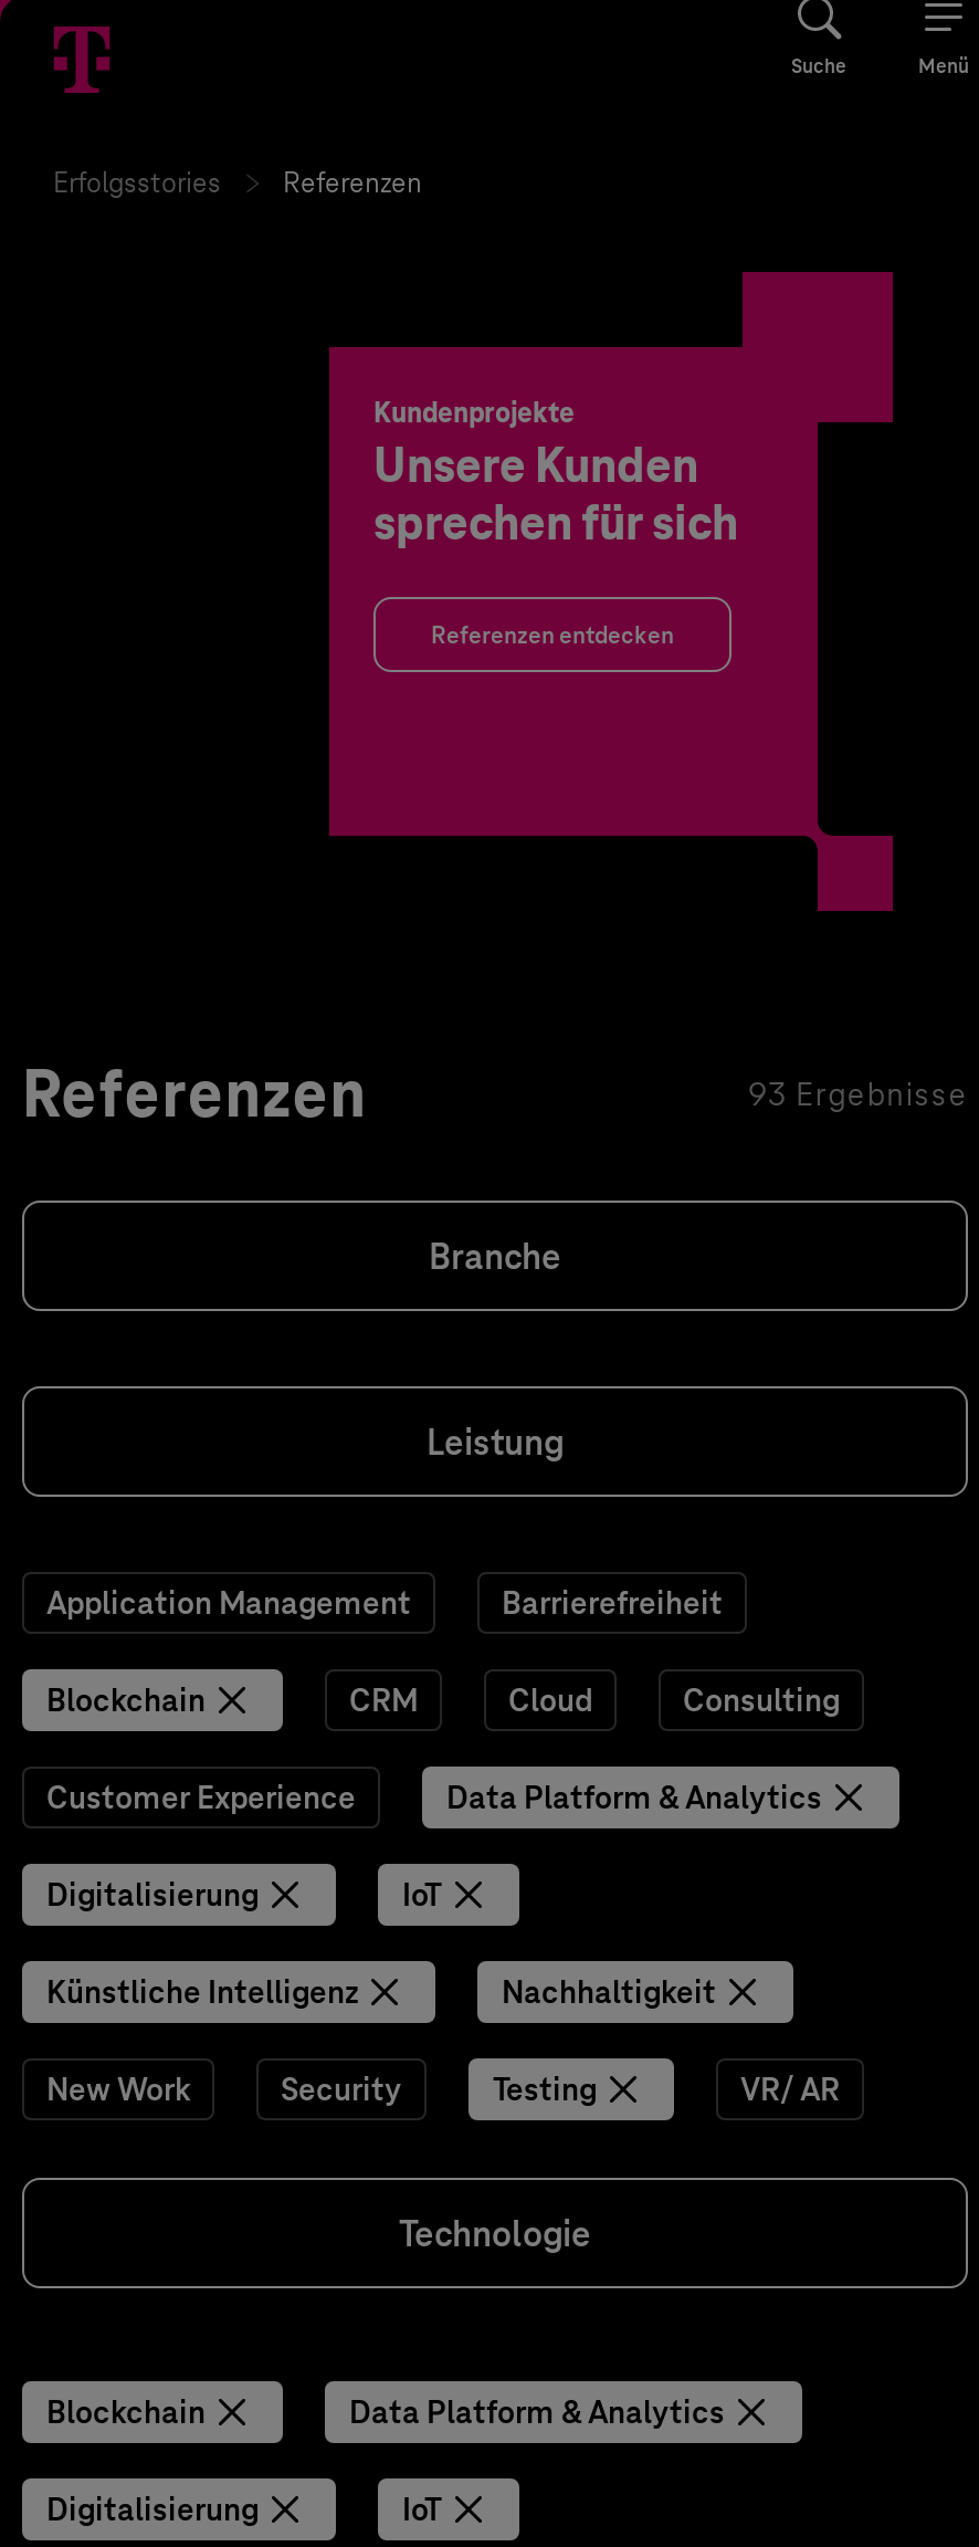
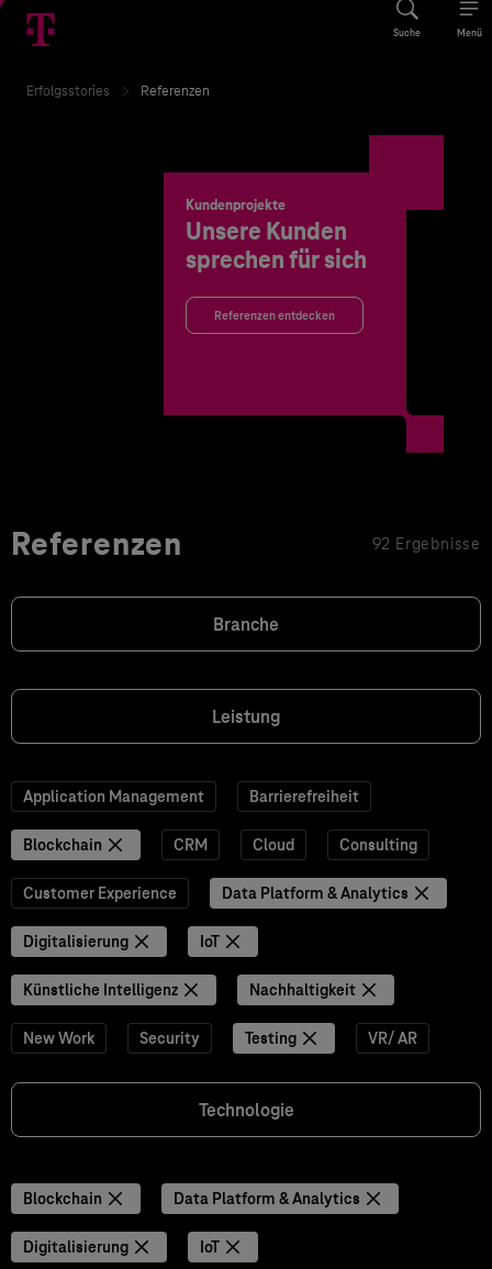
- 93 Ergebnisse
+ 92 Ergebnisse
